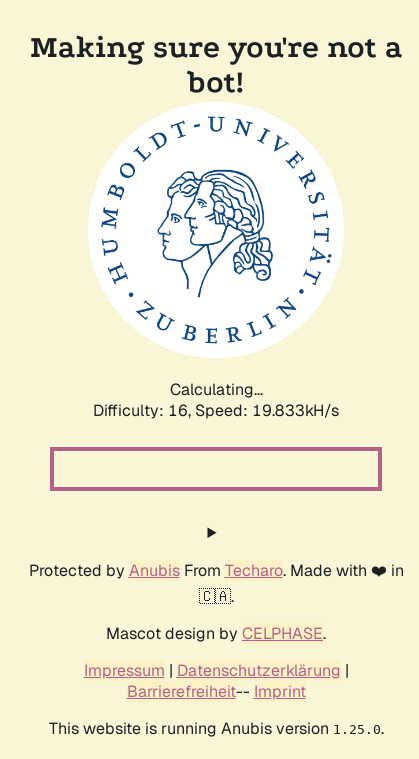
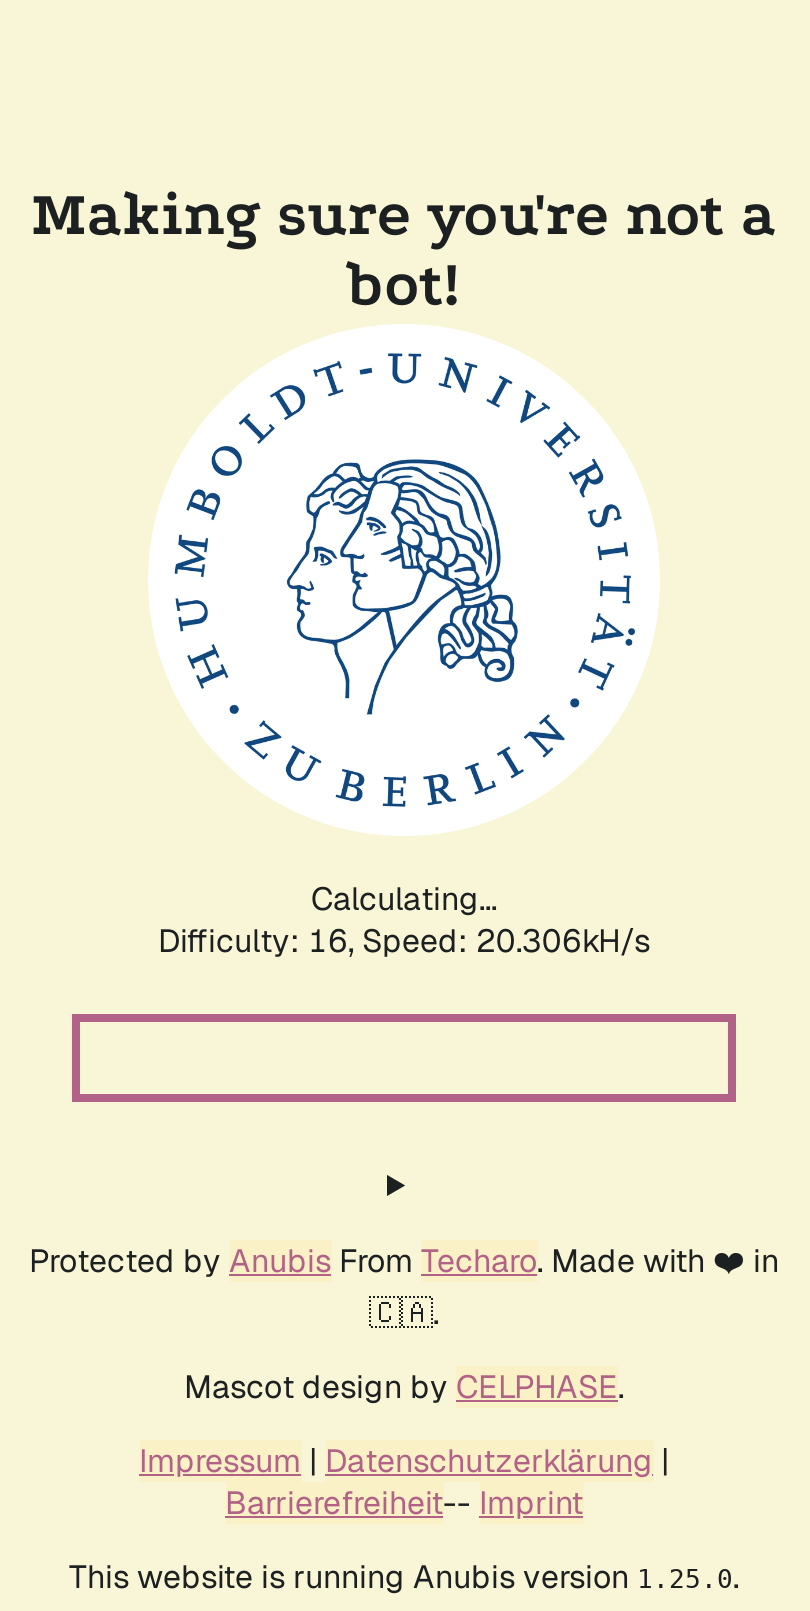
- Difficulty: 16, Speed: 19.833kH/s
+ Difficulty: 16, Speed: 20.306kH/s
